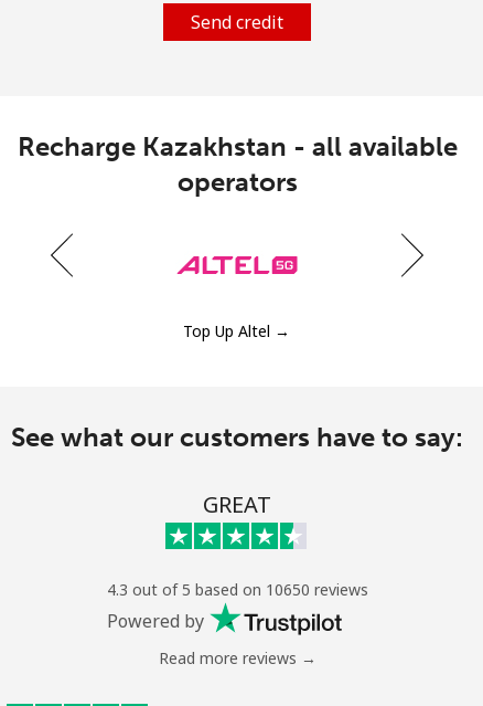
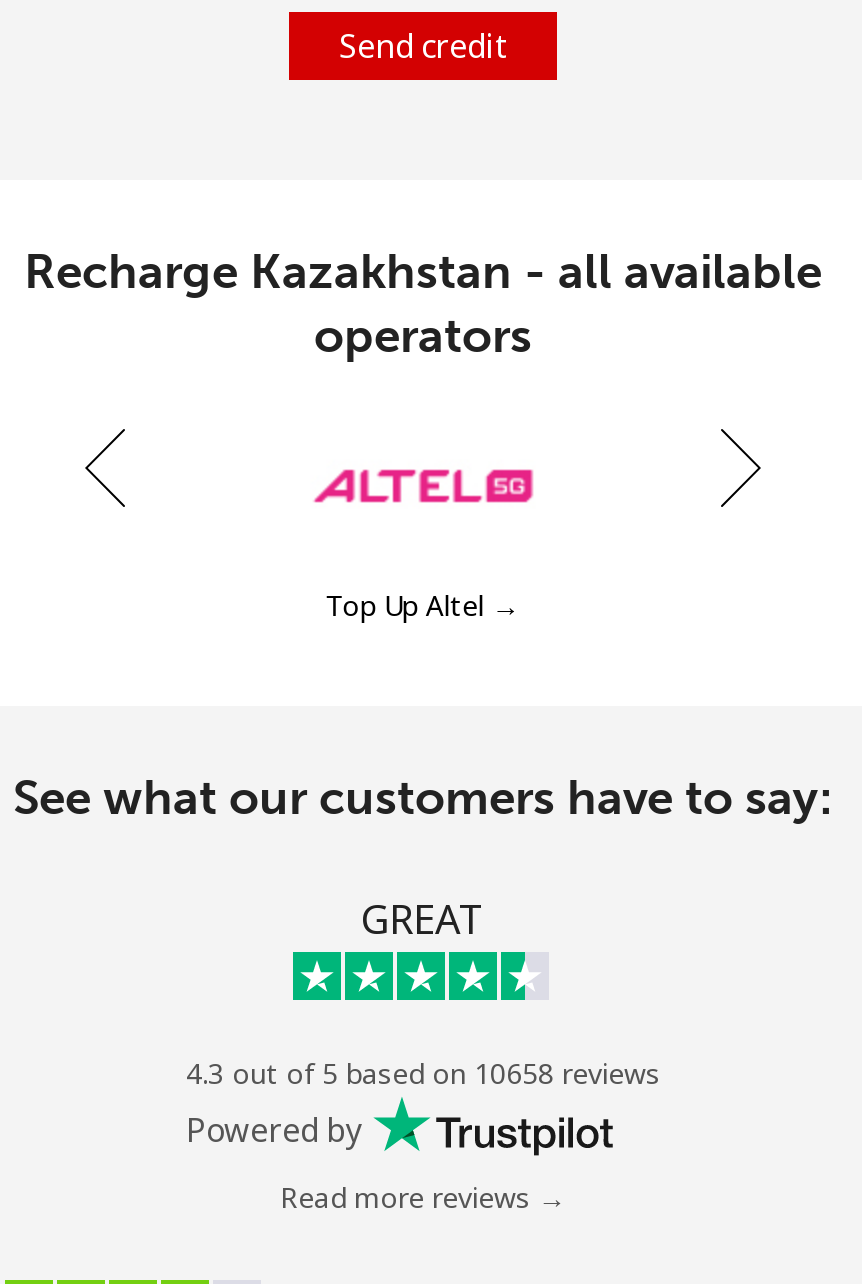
- 4.3 out of 5 based on 10650 reviews
+ 4.3 out of 5 based on 10658 reviews
